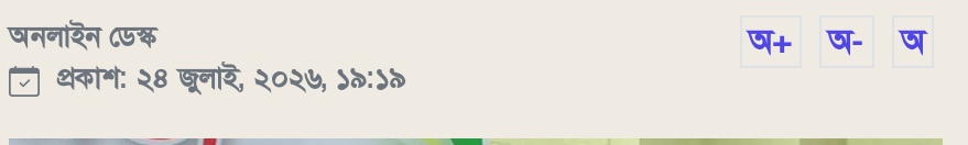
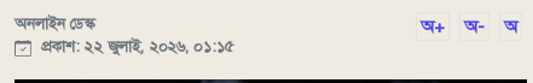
- প্রকাশ: ২৪ জুলাই, ২০২৬, ১৯:১৯
+ প্রকাশ: ২২ জুলাই, ২০২৬, ০১:১৫
